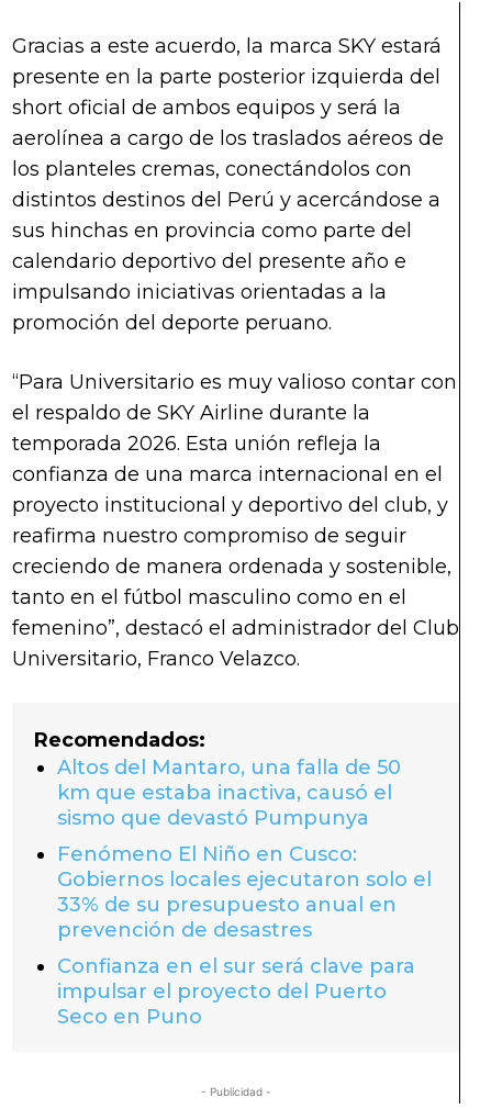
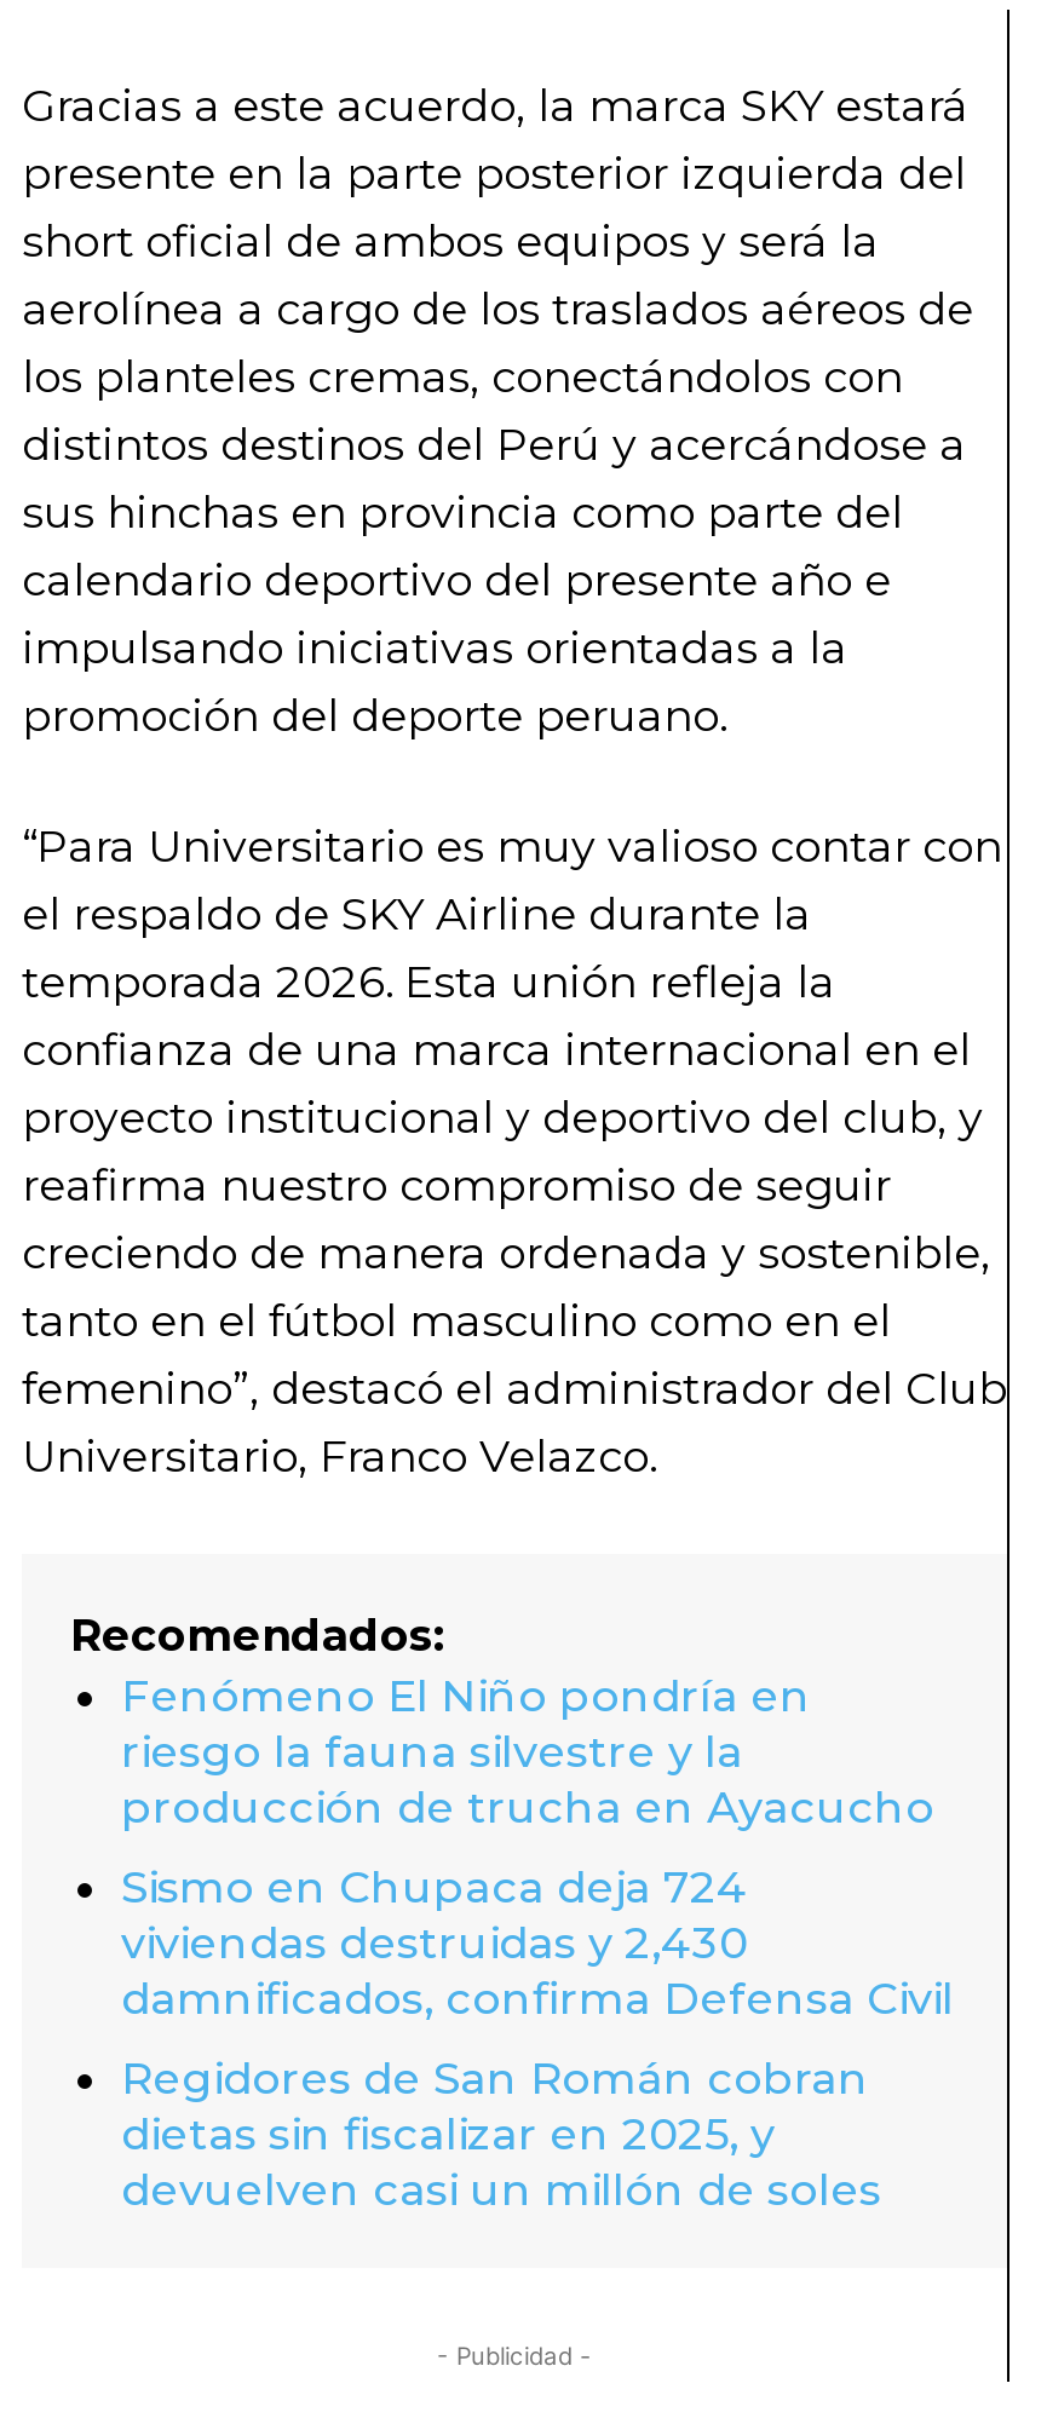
- Altos del Mantaro, una falla de 50
- km que estaba inactiva, causó el
- sismo que devastó Pumpunya
+ Fenómeno El Niño pondría en
+ riesgo la fauna silvestre y la
+ producción de trucha en Ayacucho

- Fenómeno El Niño en Cusco:
- Gobiernos locales ejecutaron solo el
- 33% de su presupuesto anual en
- prevención de desastres
+ Sismo en Chupaca deja 724
+ viviendas destruidas y 2,430
+ damnificados, confirma Defensa Civil

- Confianza en el sur será clave para
- impulsar el proyecto del Puerto
- Seco en Puno
+ Regidores de San Román cobran
+ dietas sin fiscalizar en 2025, y
+ devuelven casi un millón de soles
